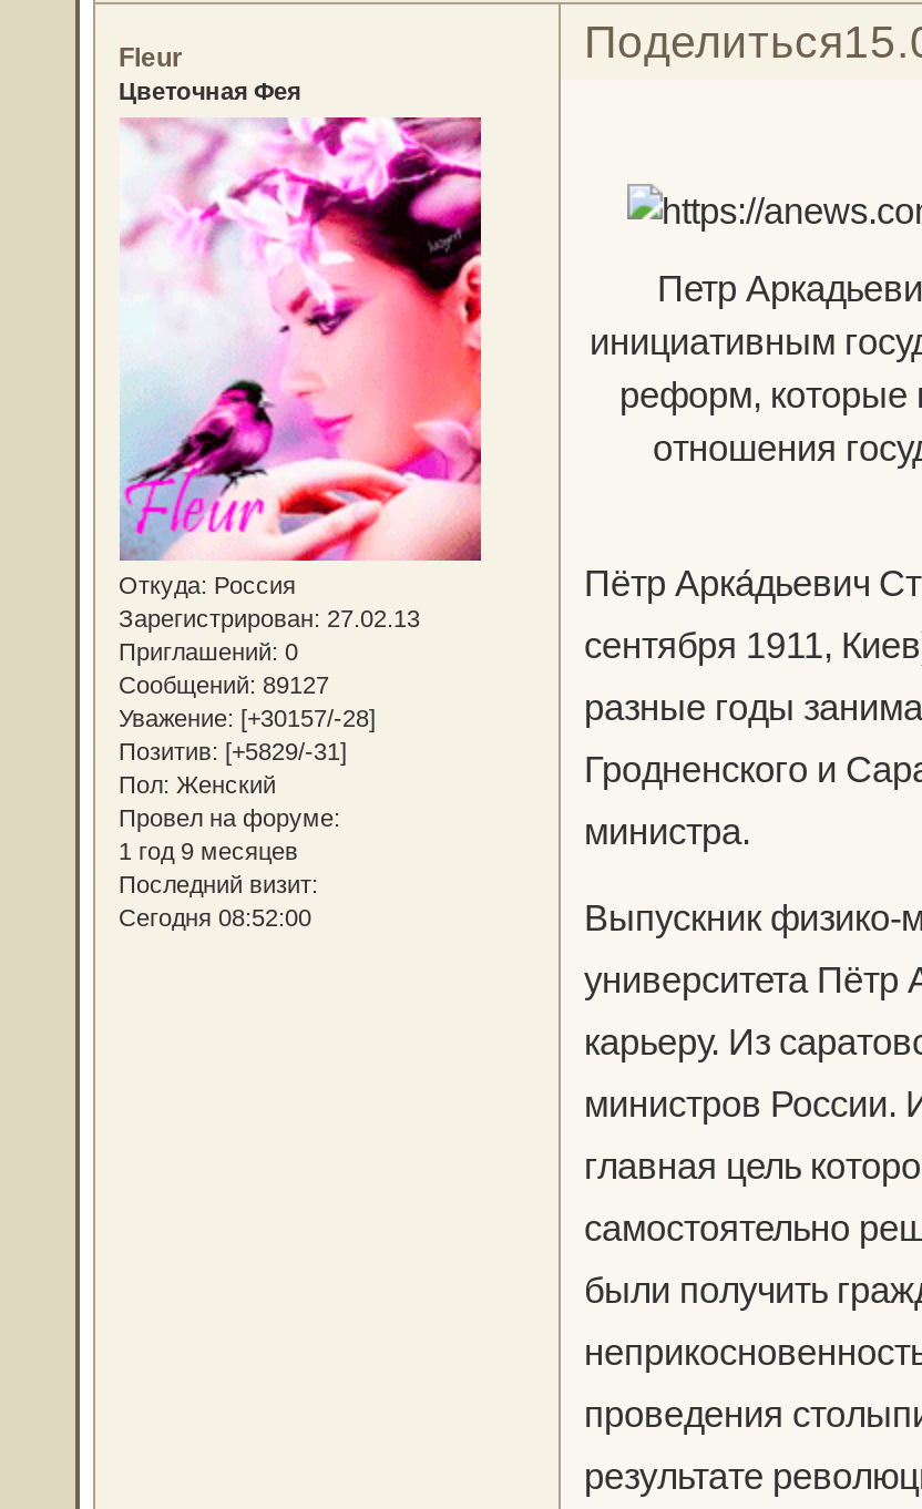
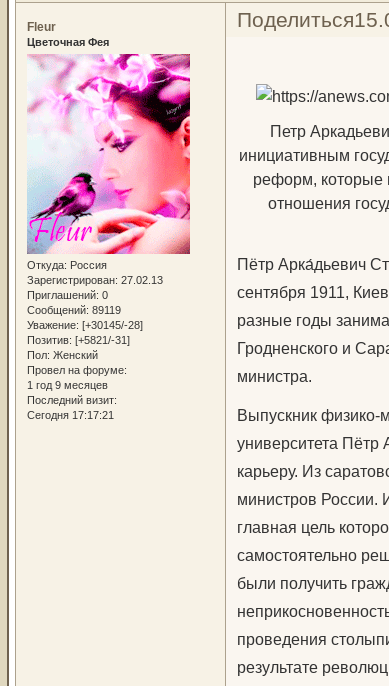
- Сообщений: 89127
+ Сообщений: 89119

- Уважение: [+30157/-28]
+ Уважение: [+30145/-28]

- Позитив: [+5829/-31]
+ Позитив: [+5821/-31]

- Сегодня 08:52:00
+ Сегодня 17:17:21
